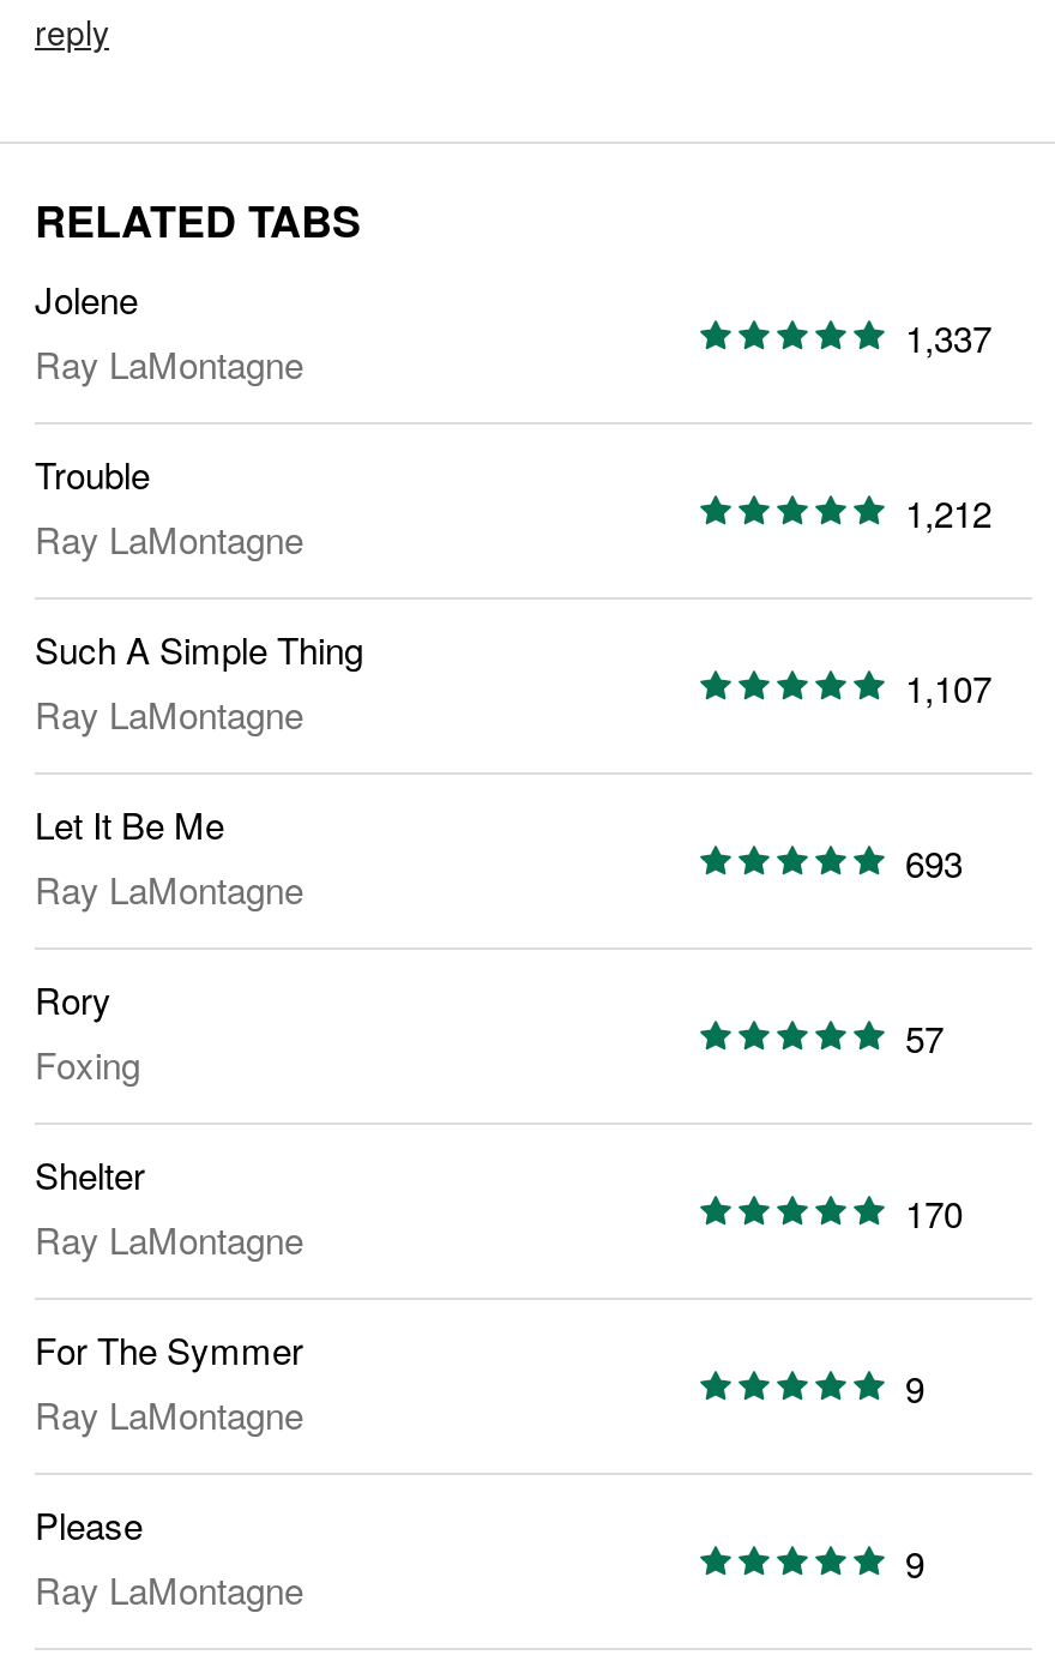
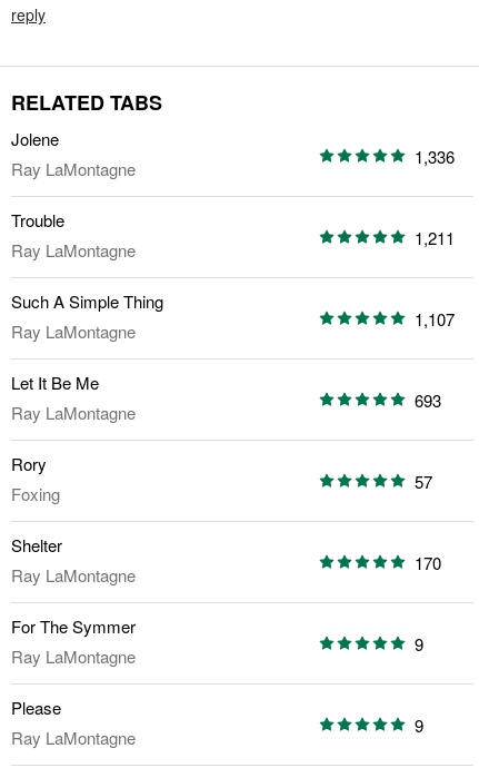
- 1,337
+ 1,336

- 1,212
+ 1,211
